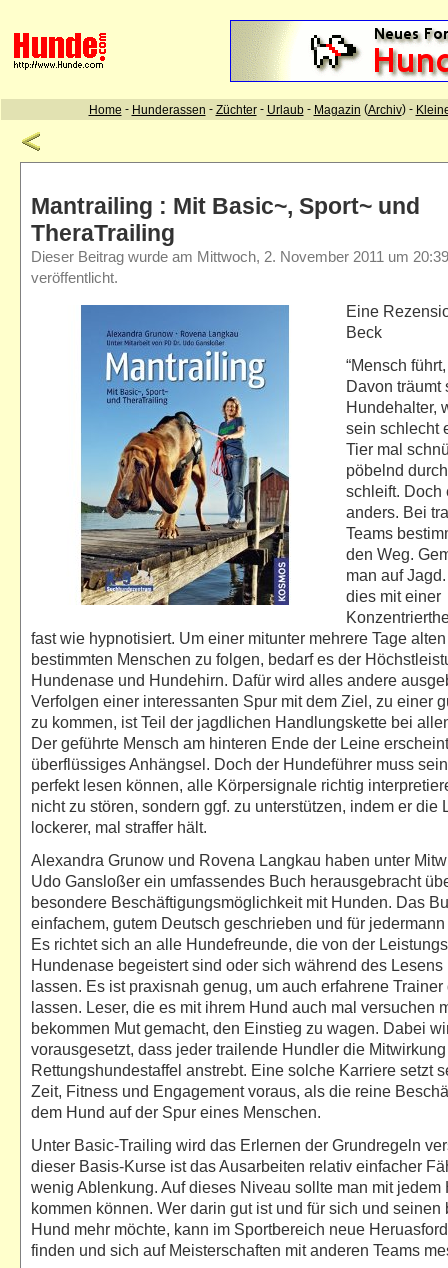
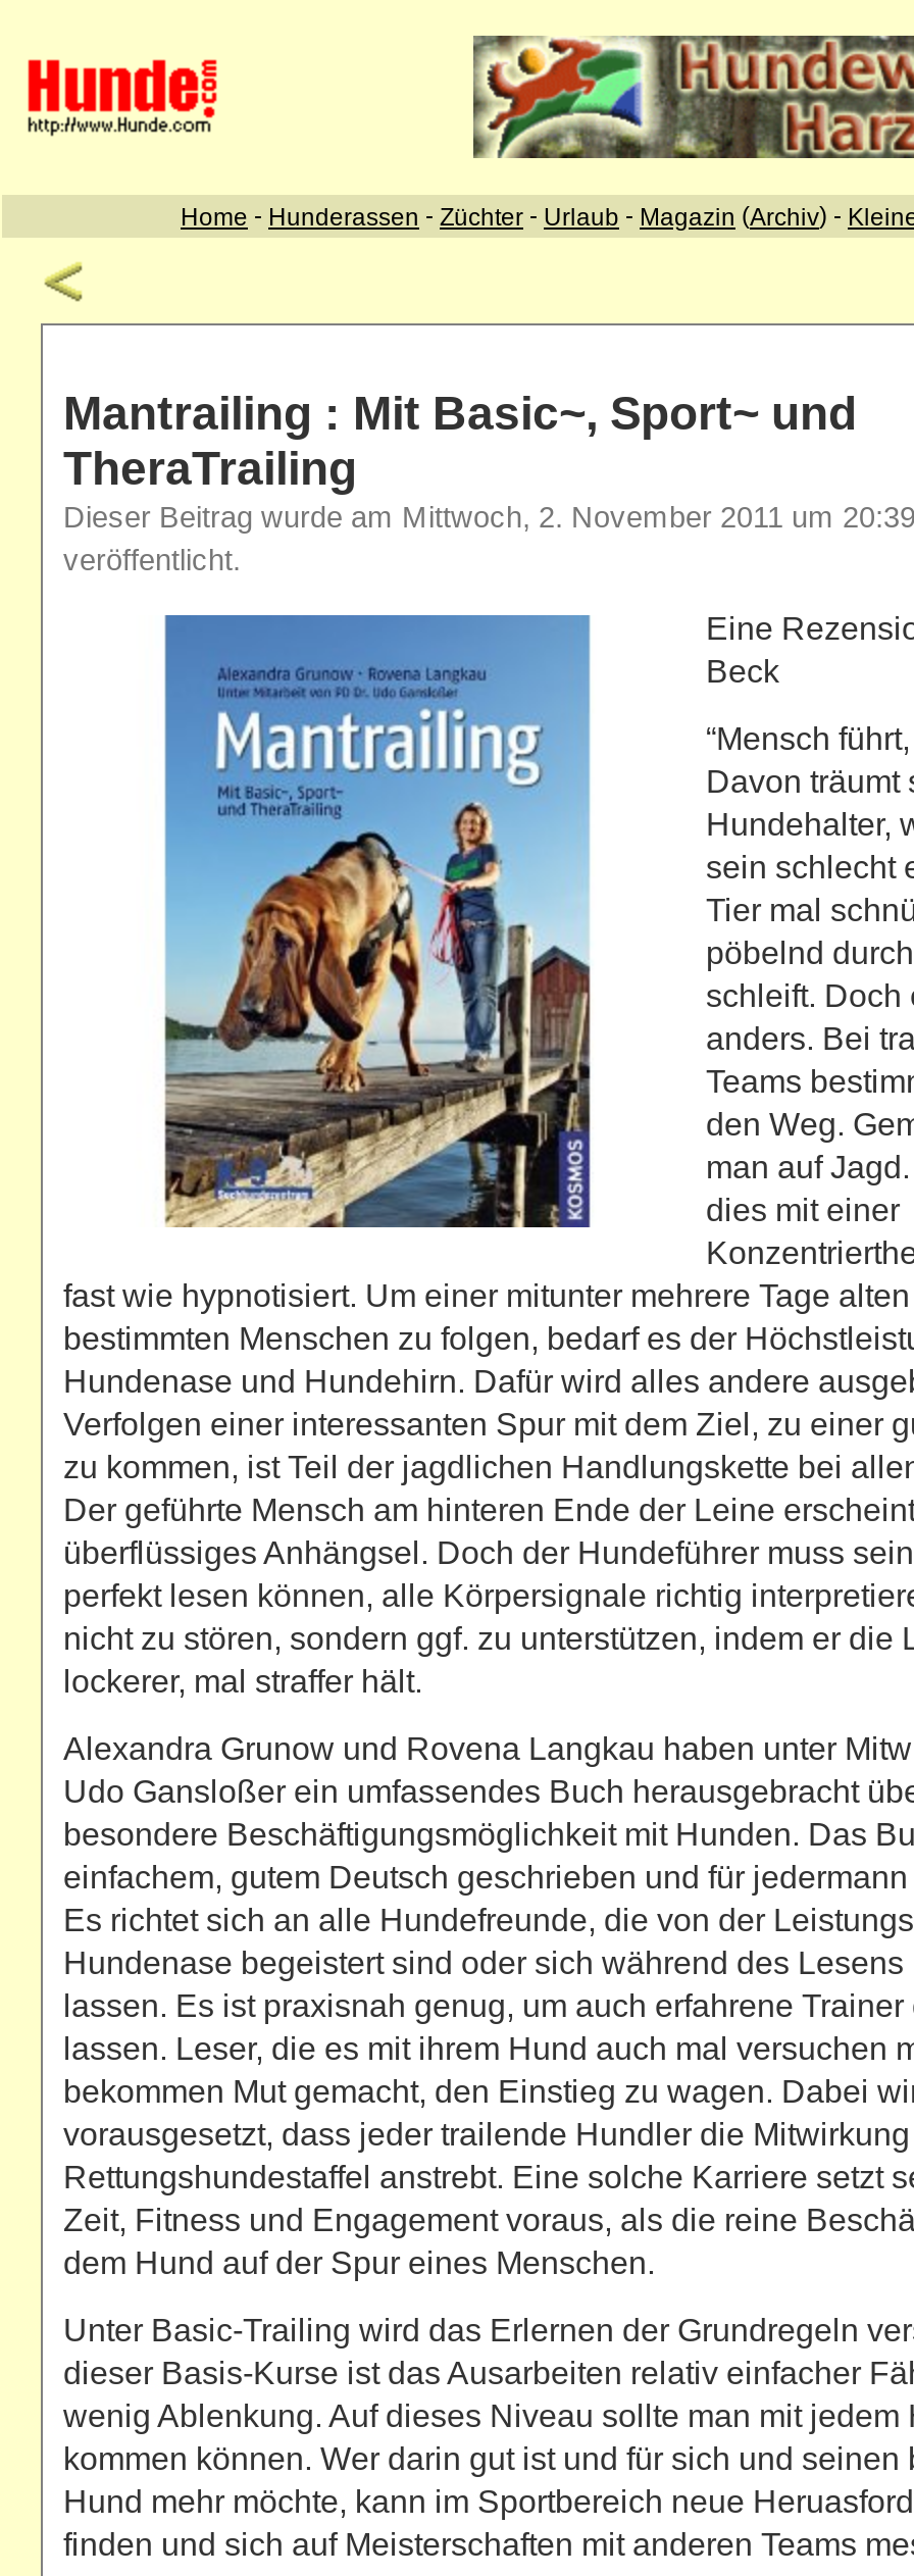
- [image]
+ [image]
